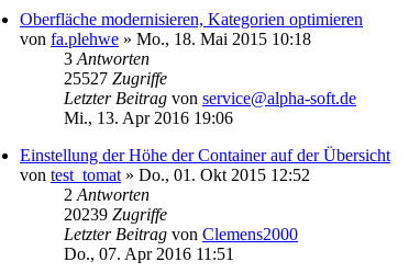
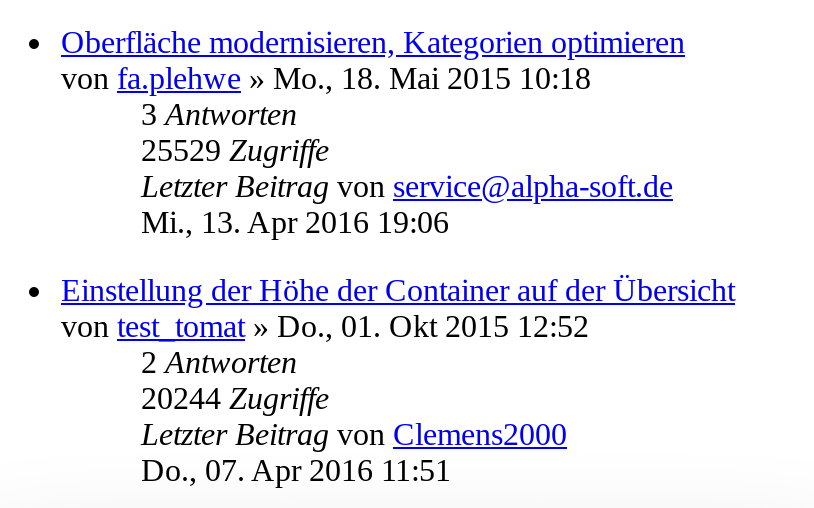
- 25527 Zugriffe
+ 25529 Zugriffe

- 20239 Zugriffe
+ 20244 Zugriffe
